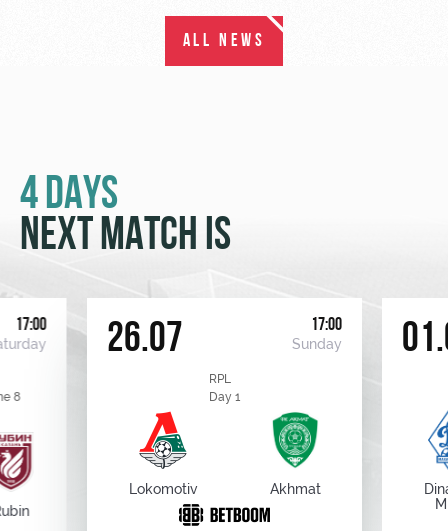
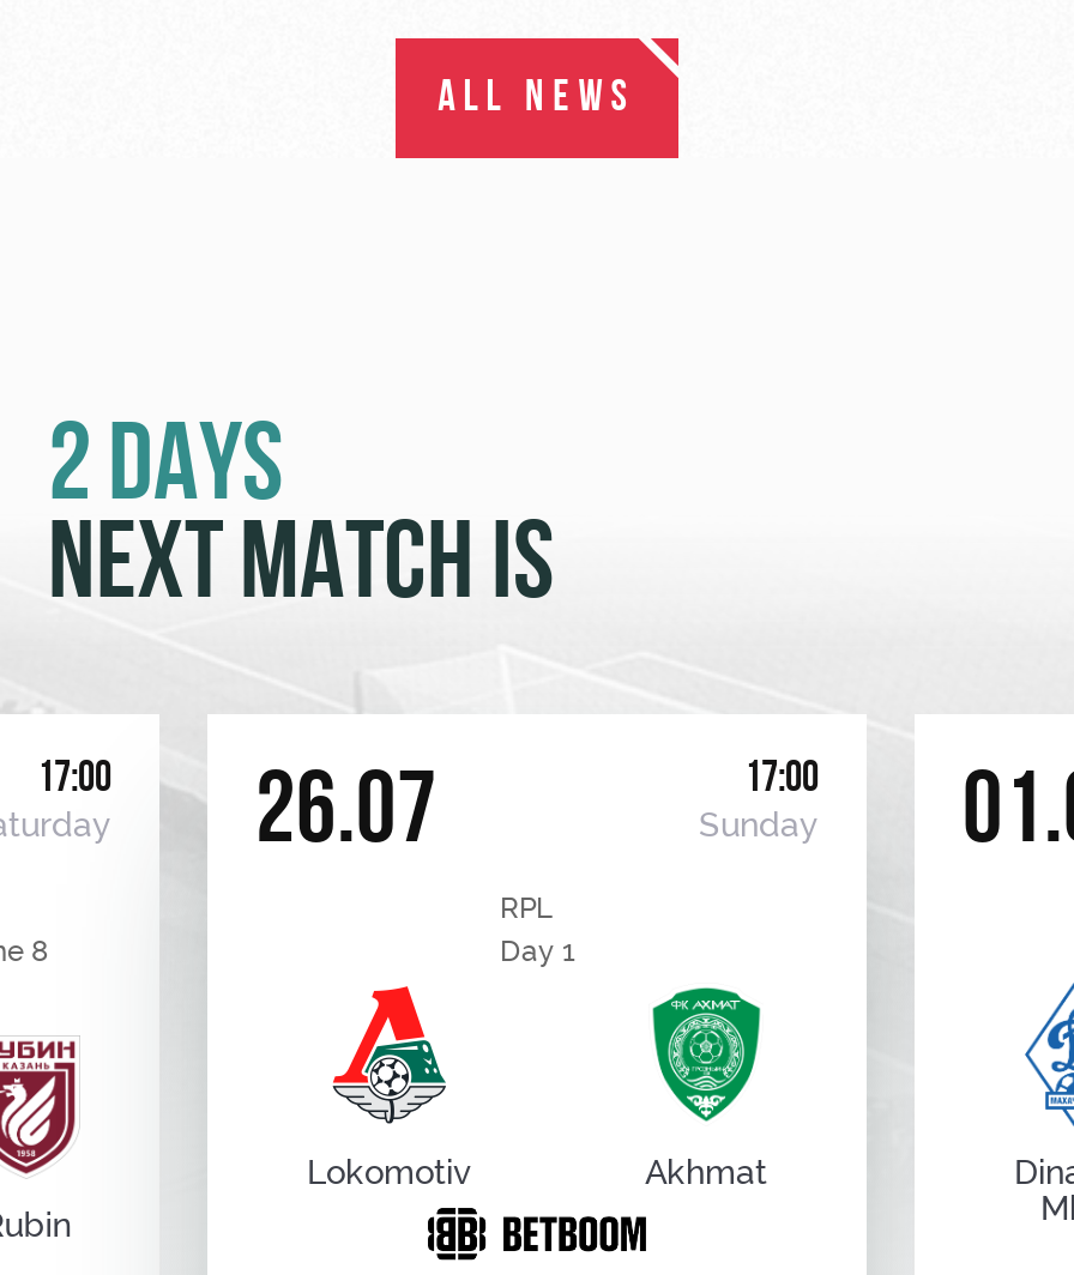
- 4 DAYS
+ 2 DAYS
